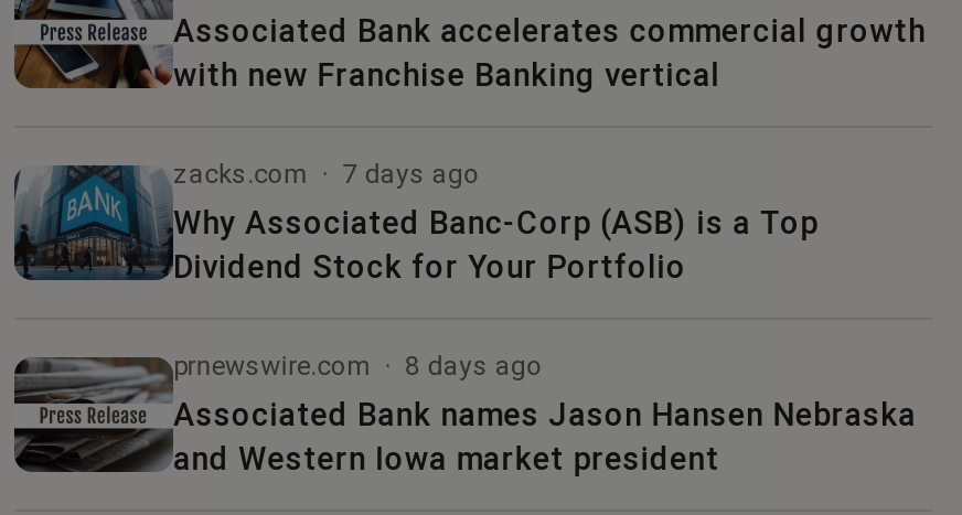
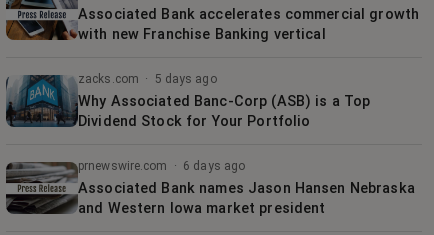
- zacks.com · 7 days ago
+ zacks.com · 5 days ago

- prnewswire.com · 8 days ago
+ prnewswire.com · 6 days ago
